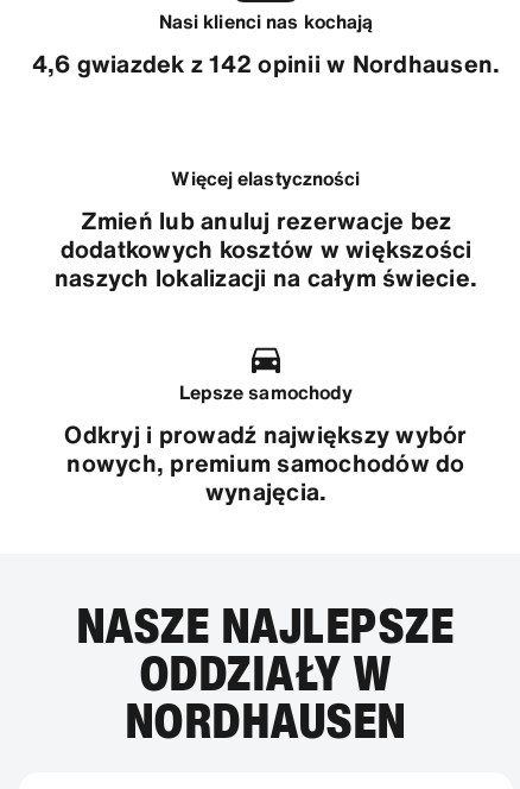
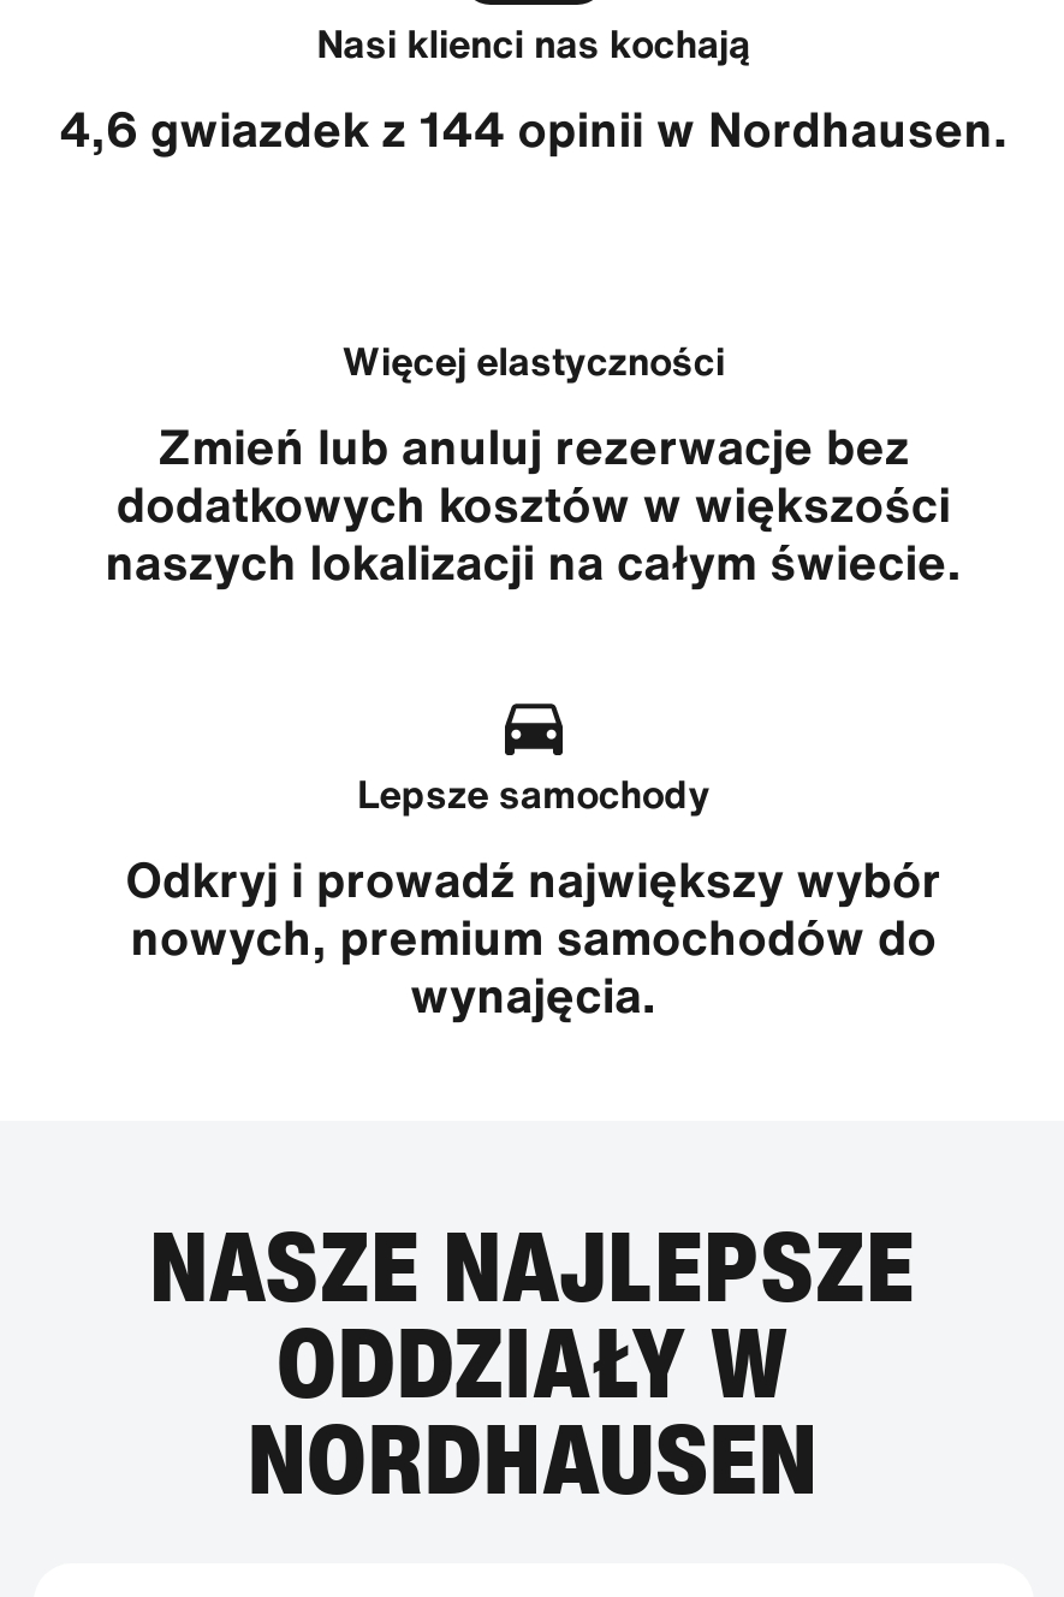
- 4,6 gwiazdek z 142 opinii w Nordhausen.
+ 4,6 gwiazdek z 144 opinii w Nordhausen.
